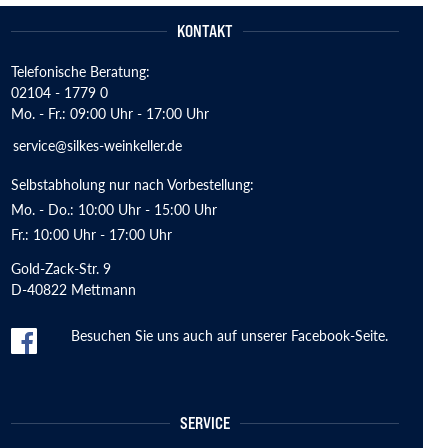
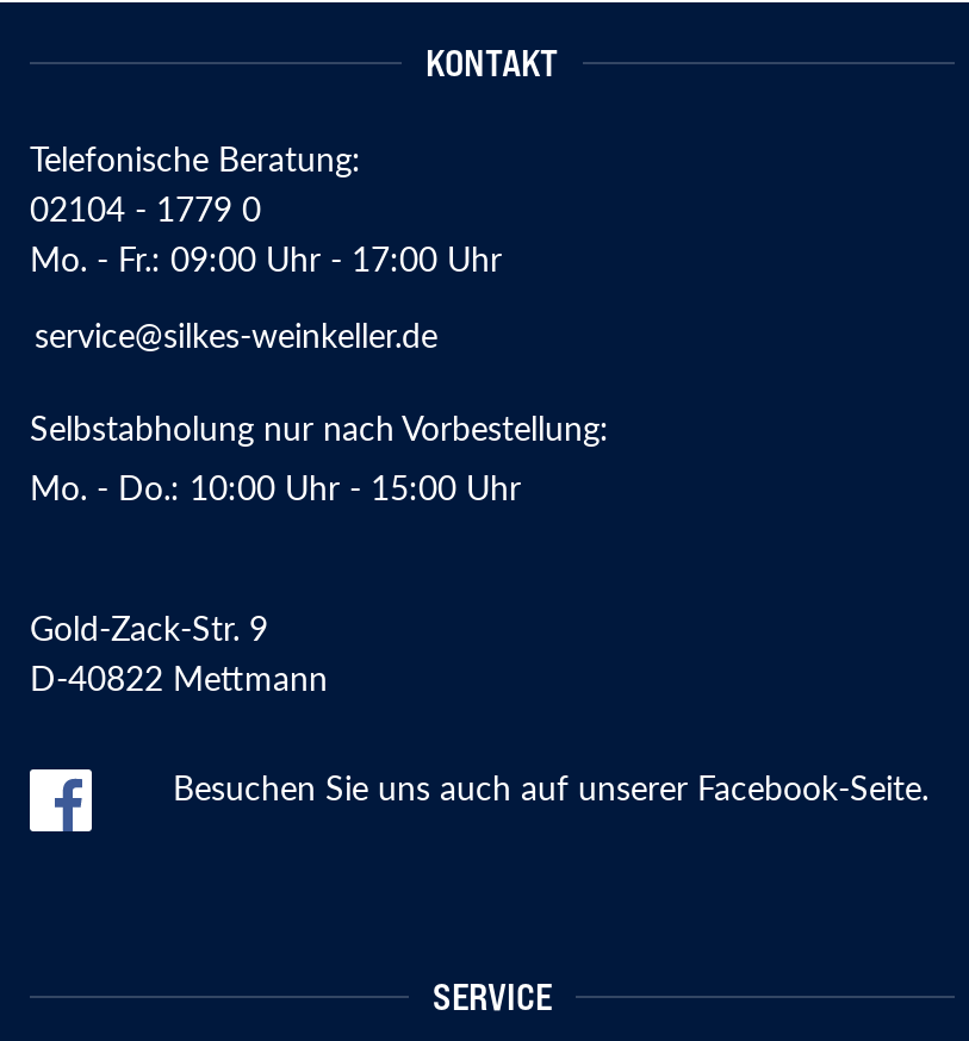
- Fr.: 10:00 Uhr - 17:00 Uhr
